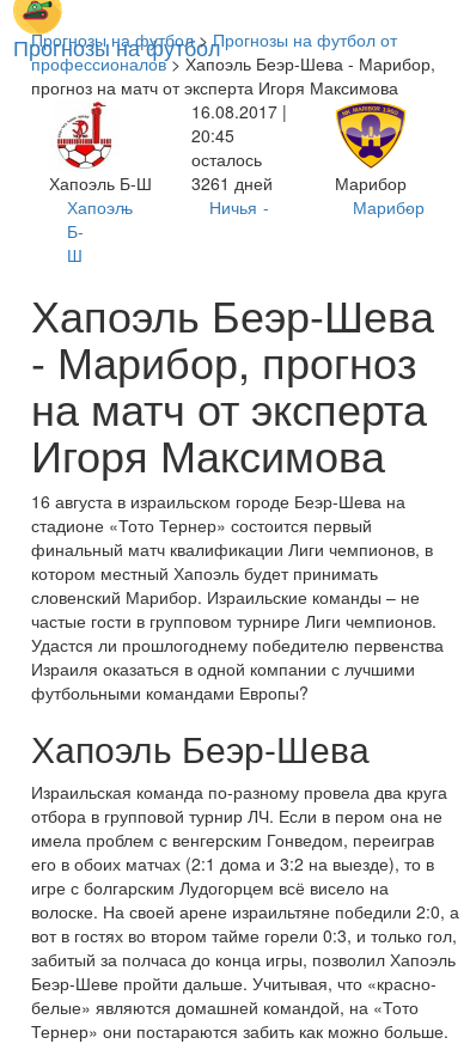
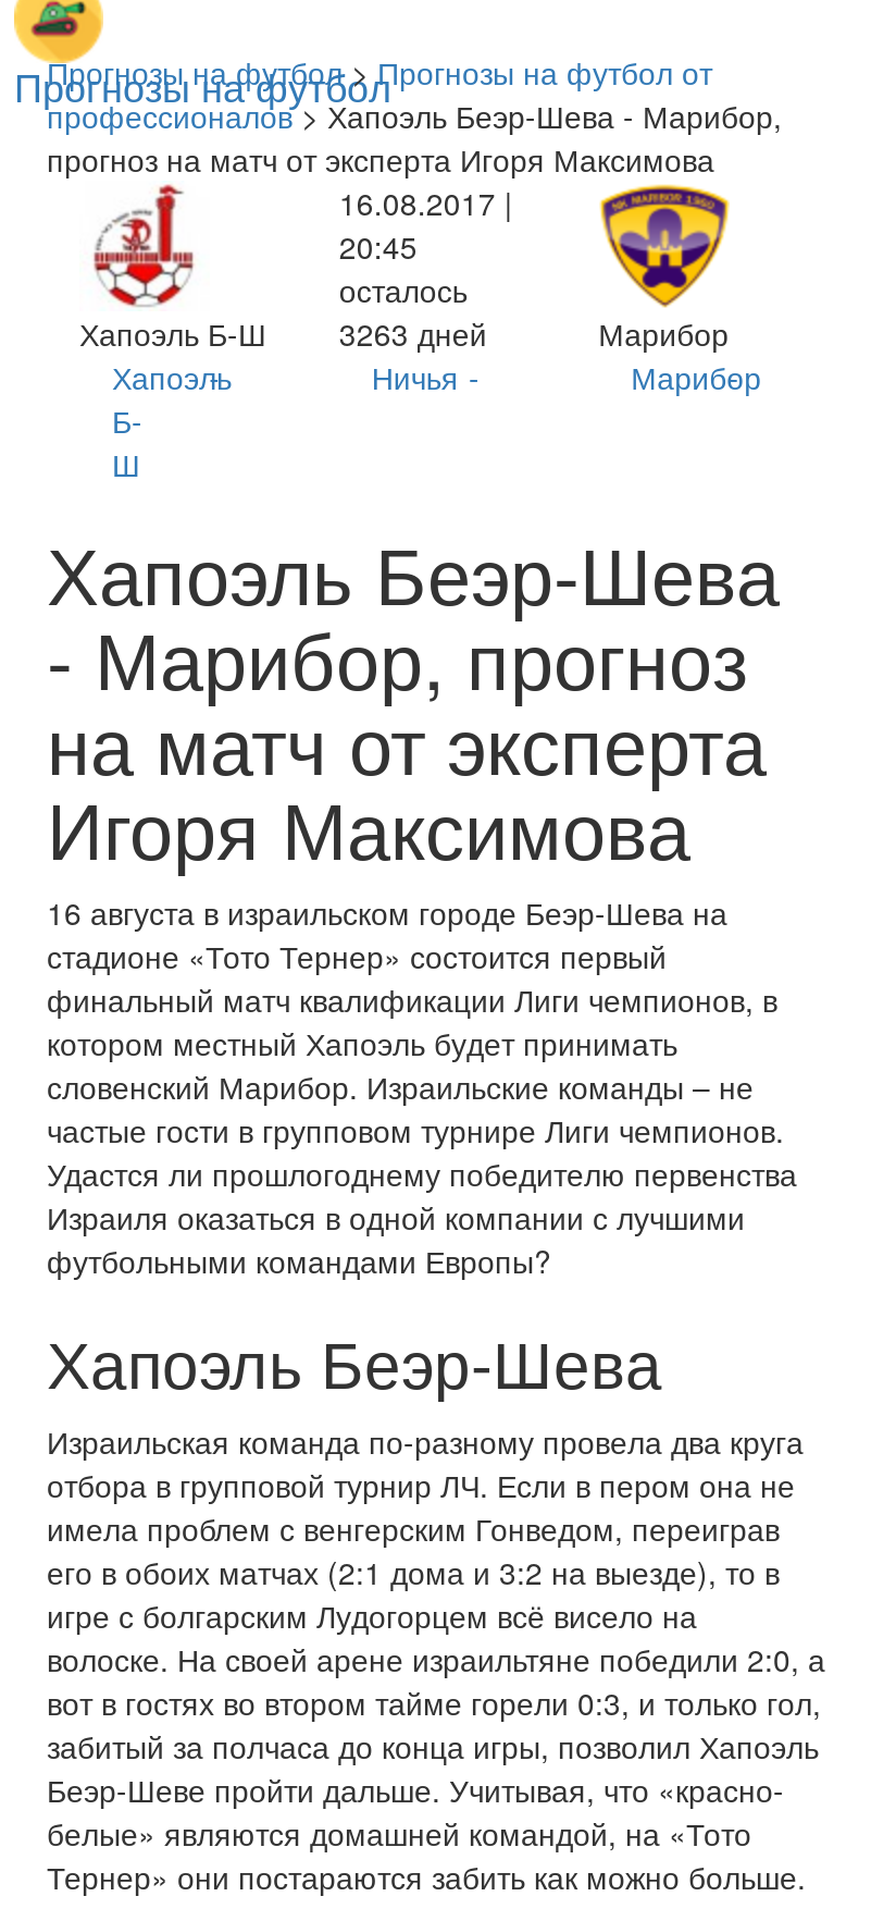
- Хапоэль Б-Ш 3261 дней
+ Хапоэль Б-Ш 3263 дней
